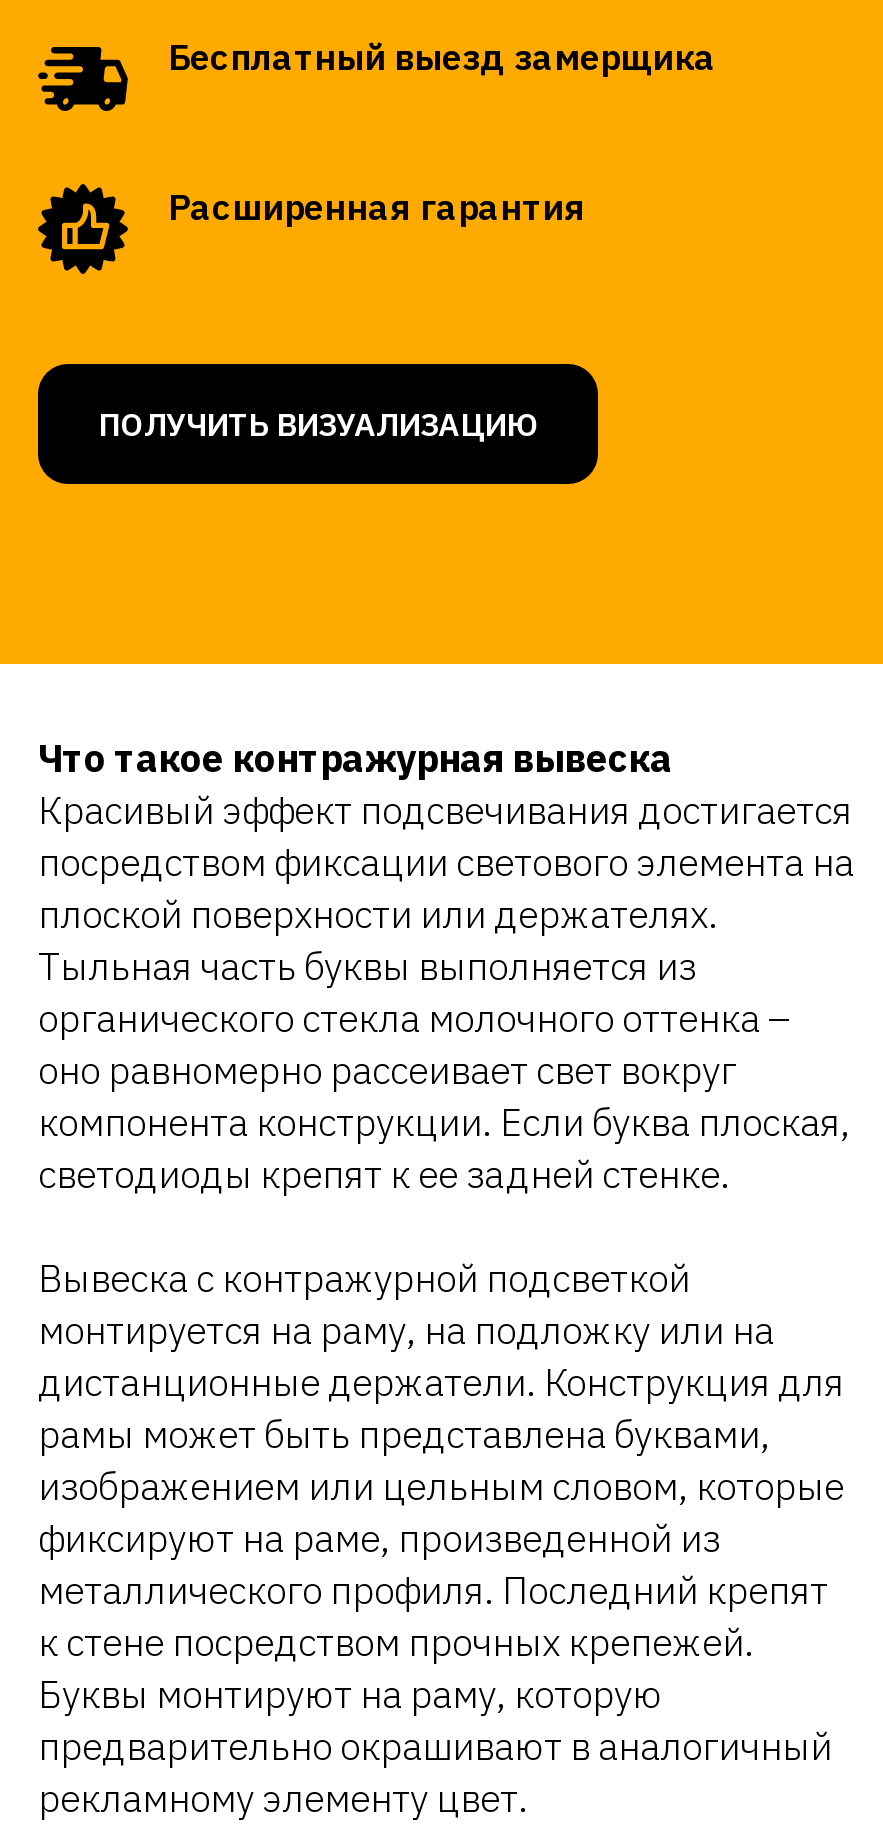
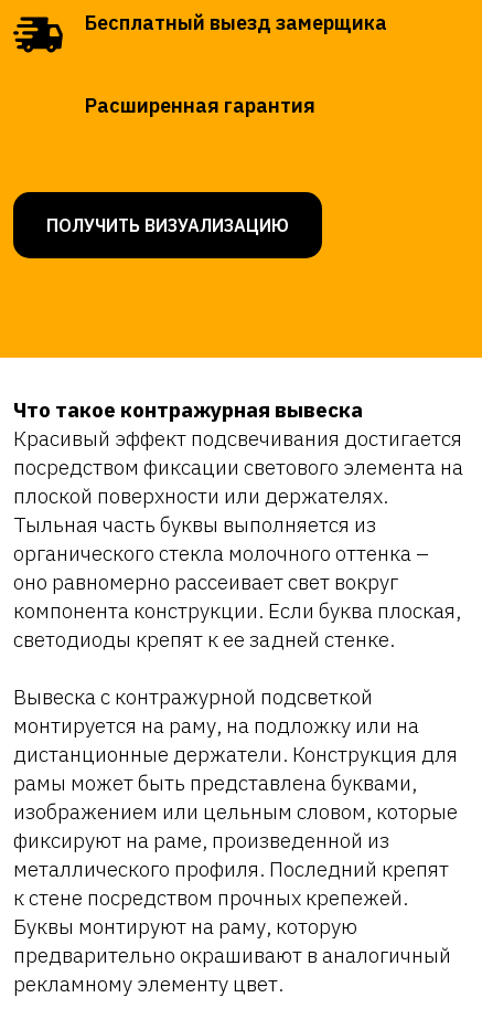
- [image]
